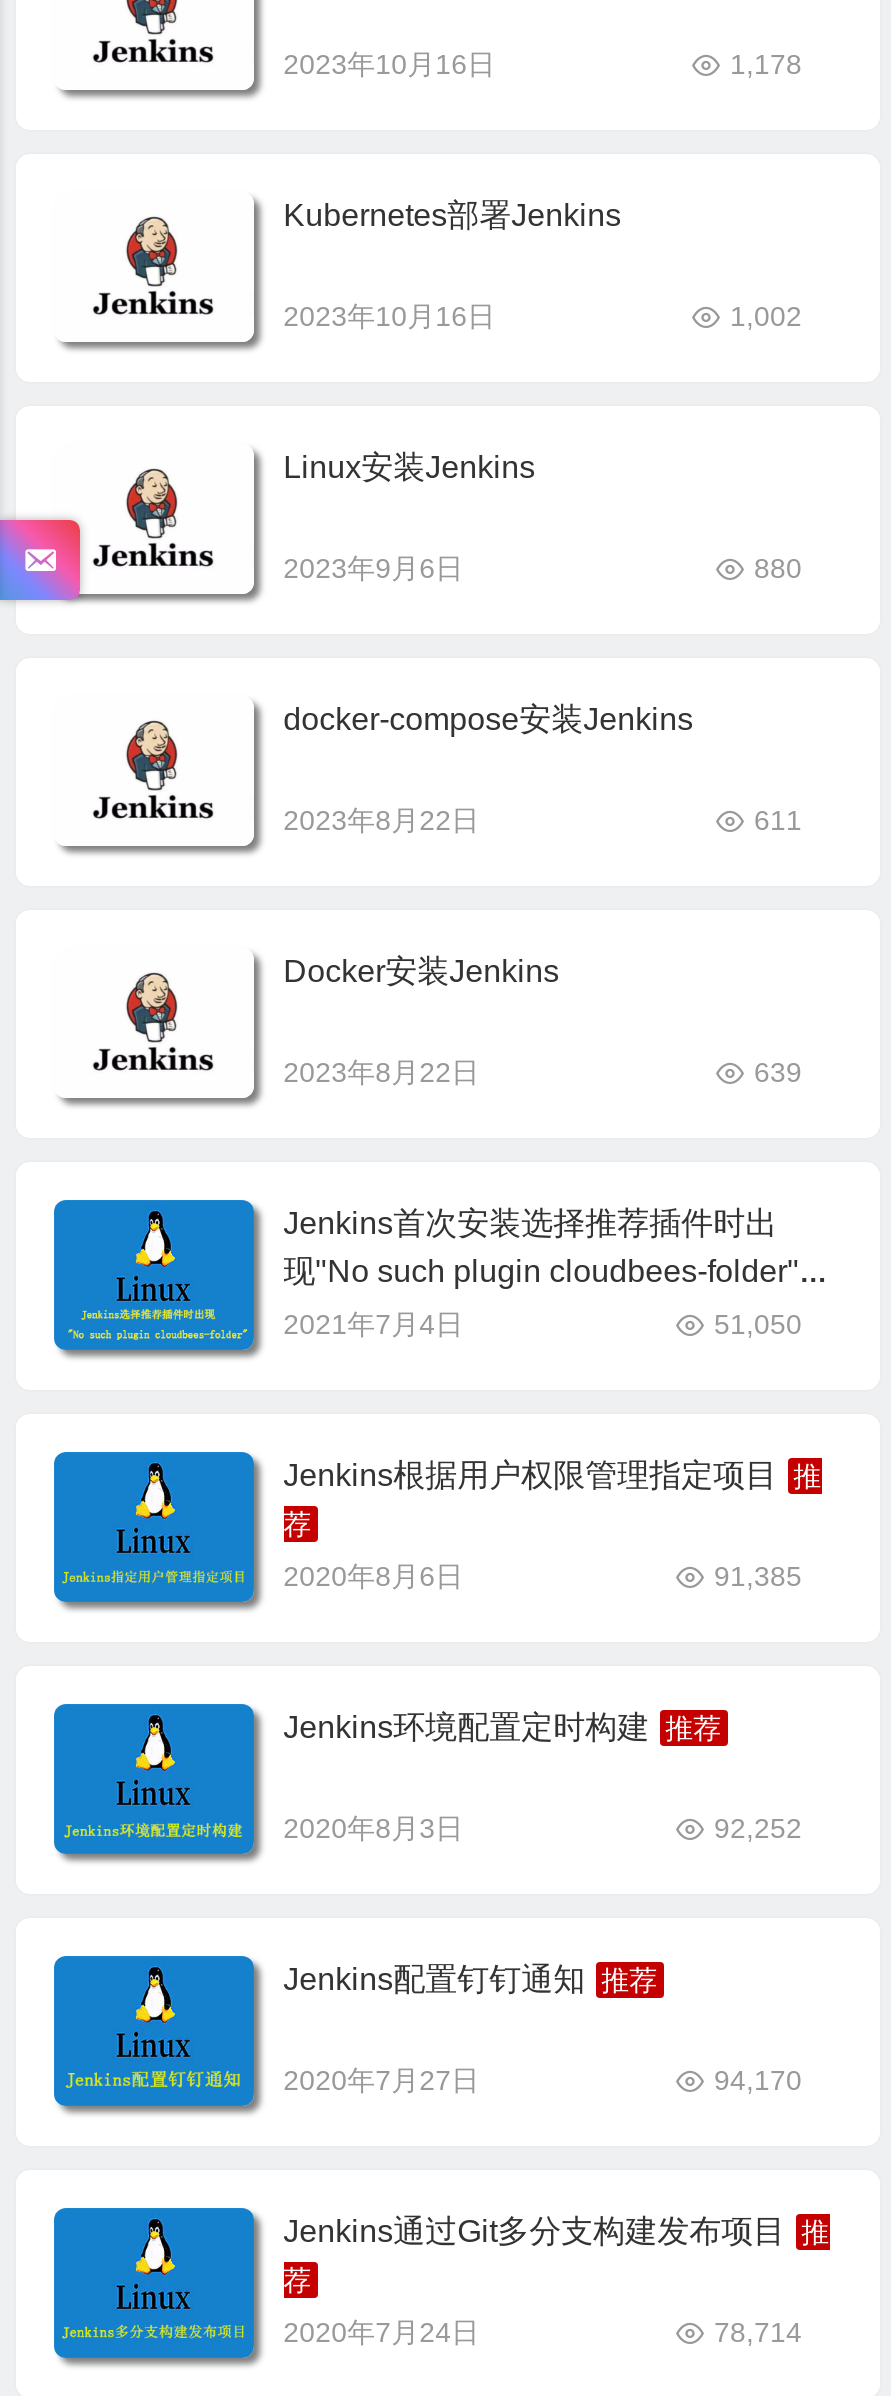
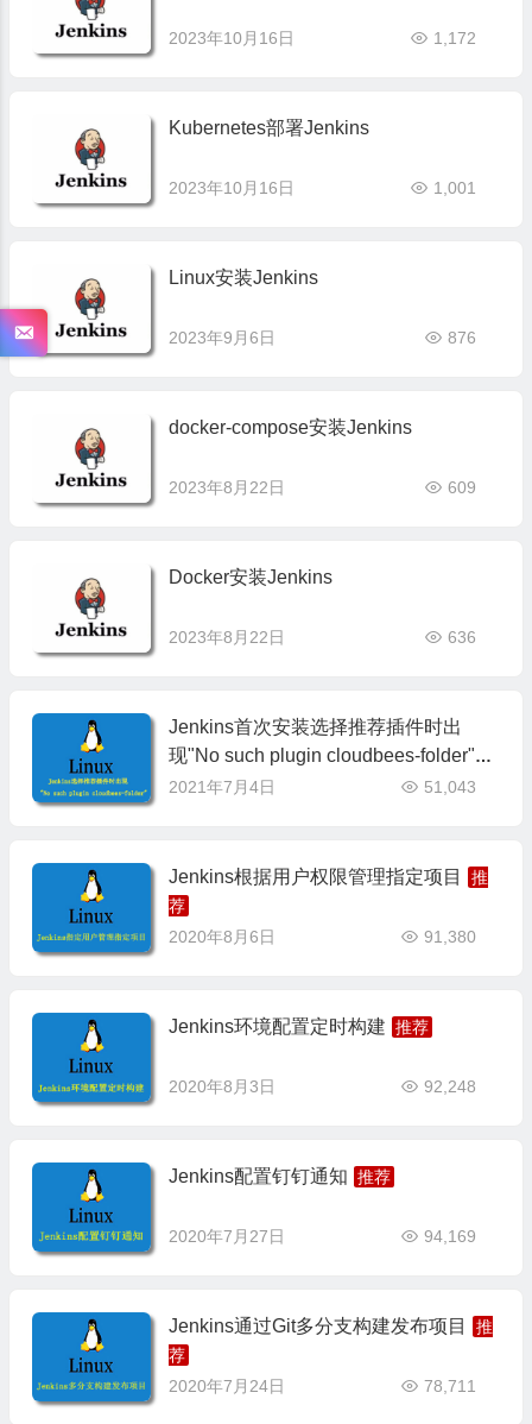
- 1,178
+ 1,172

- 1,002
+ 1,001

- 880
+ 876

- 611
+ 609

- 639
+ 636

- 51,050
+ 51,043

- 91,385
+ 91,380

- 92,252
+ 92,248

- 94,170
+ 94,169

- 78,714
+ 78,711
